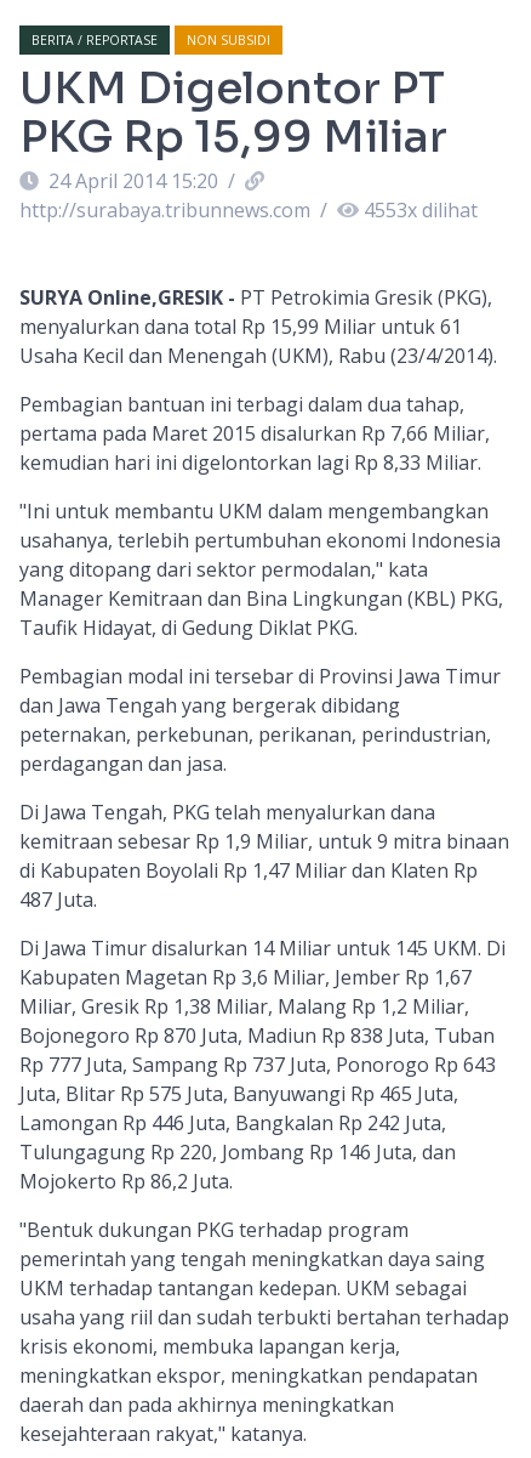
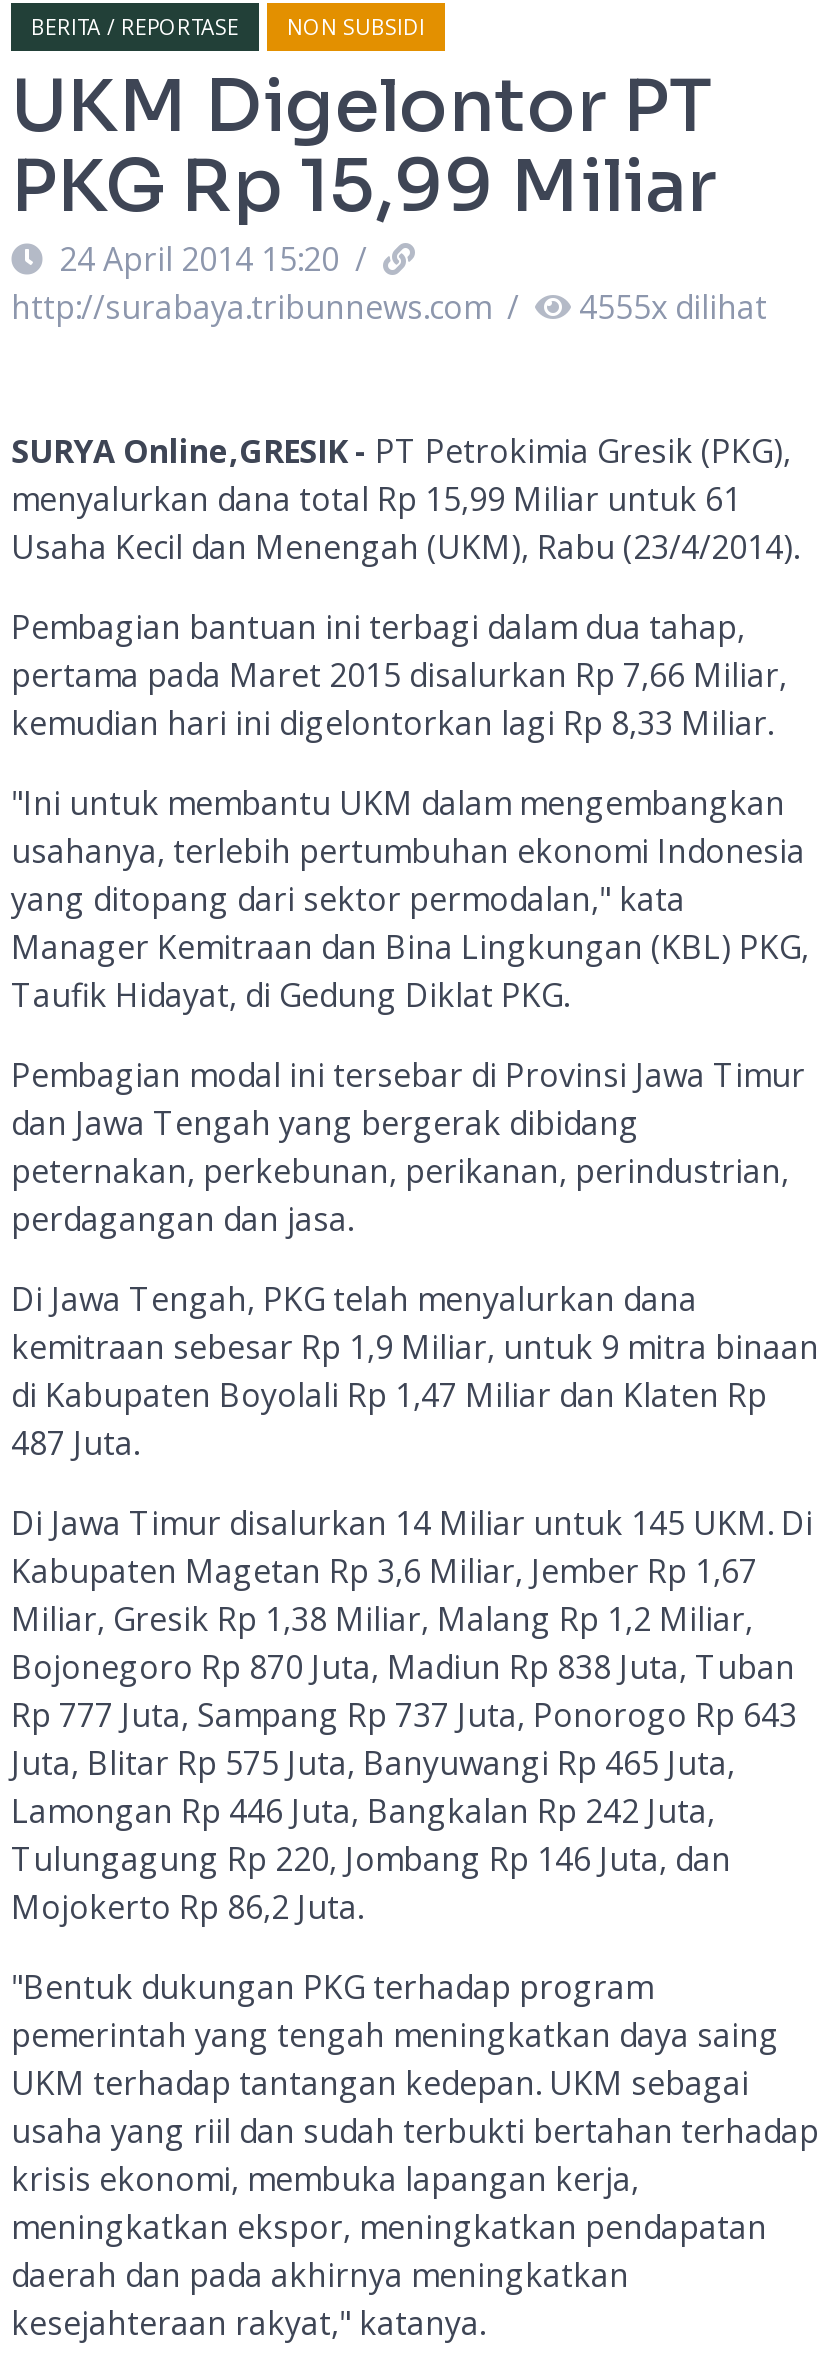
- http://surabaya.tribunnews.com / 4553x dilihat
+ http://surabaya.tribunnews.com / 4555x dilihat
